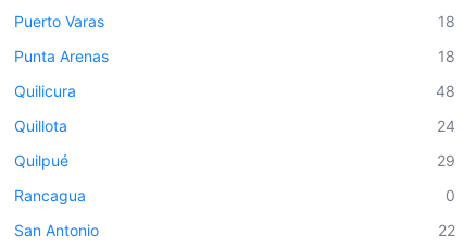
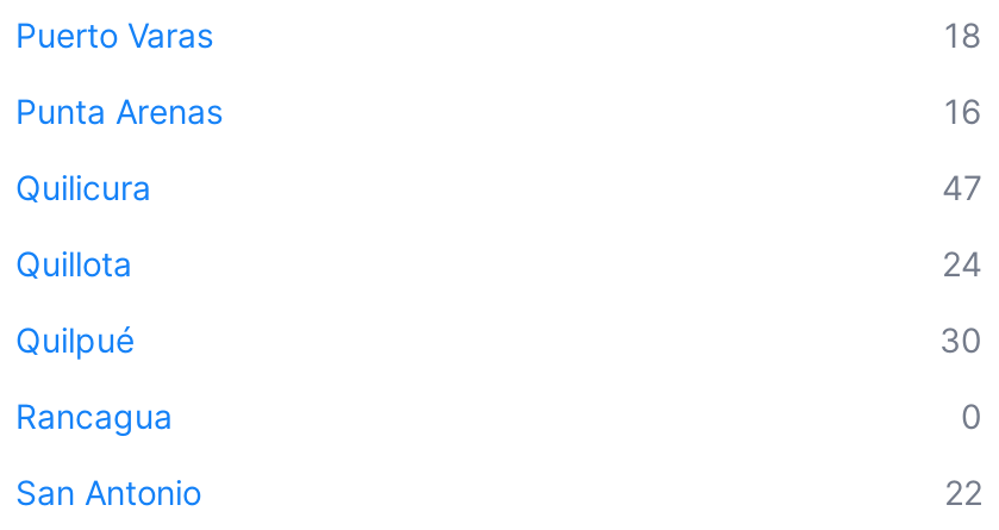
- 18
+ 16

- 48
+ 47

- 29
+ 30
